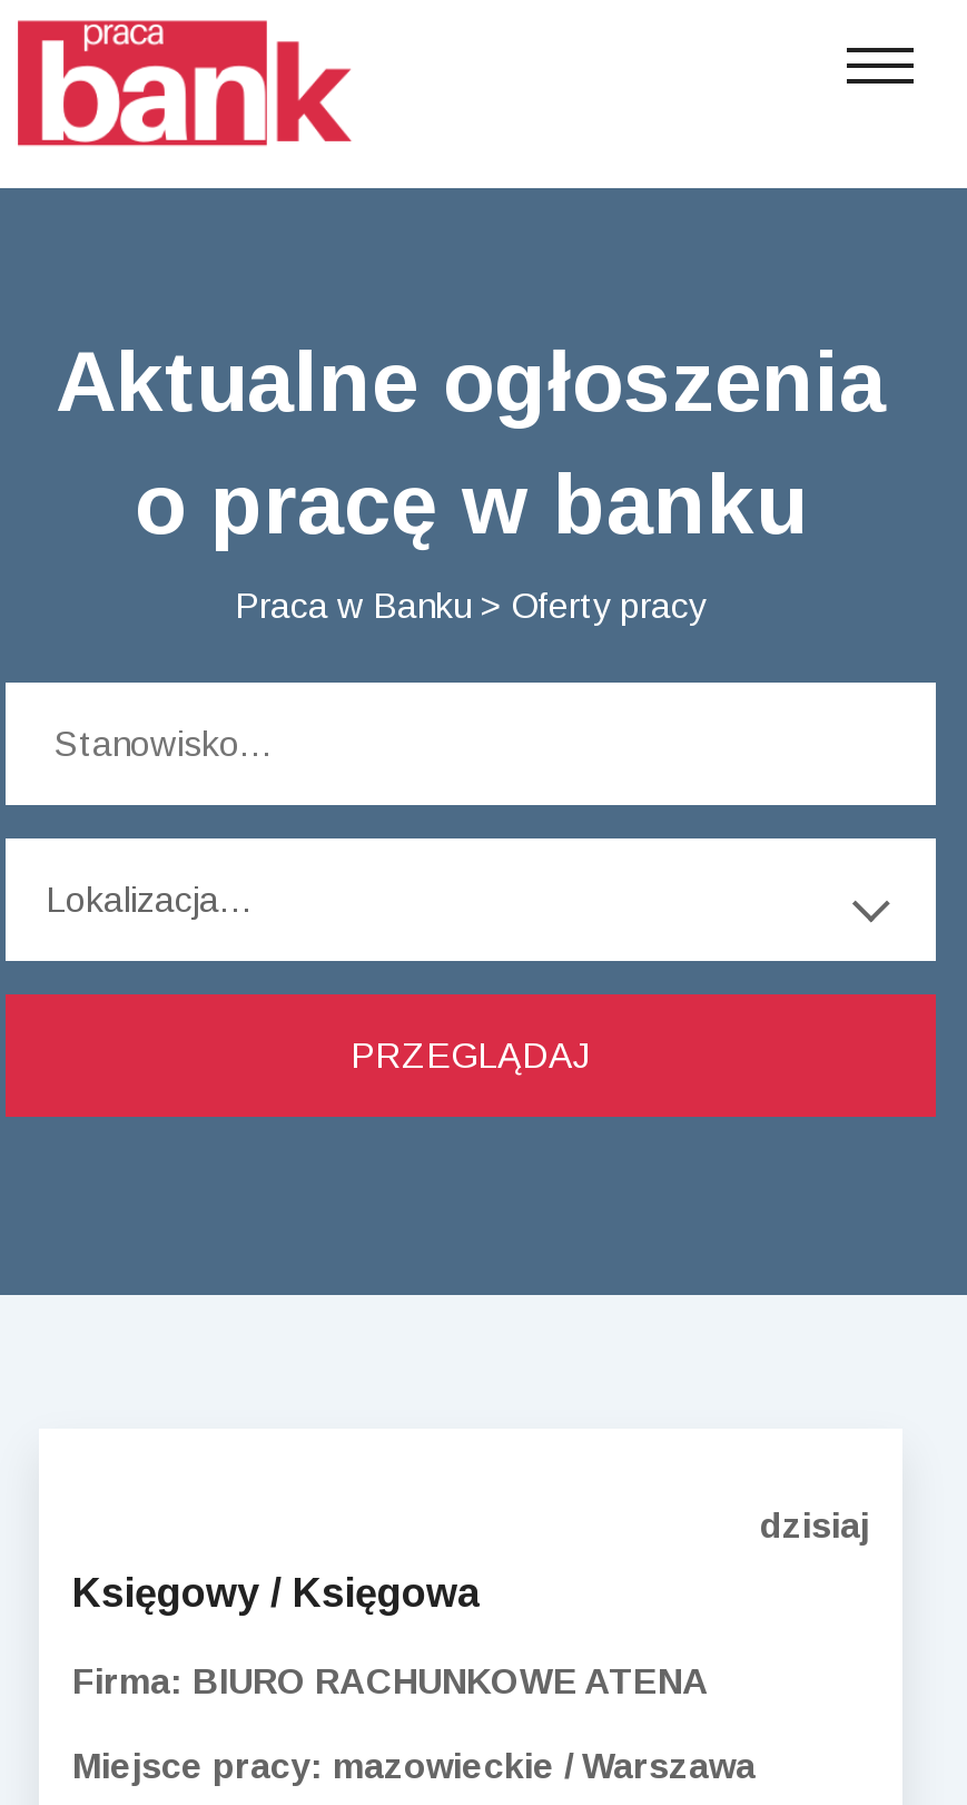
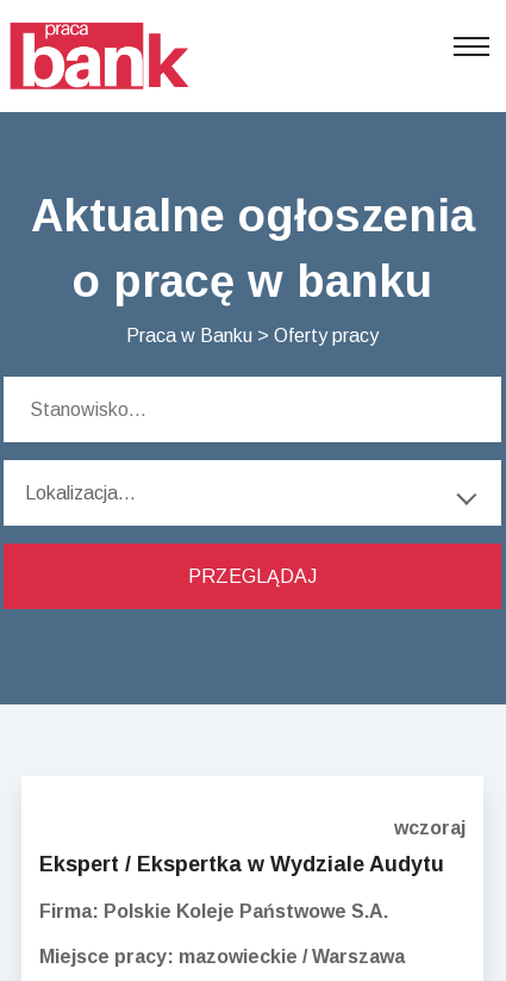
- dzisiaj
+ wczoraj

- Księgowy / Księgowa
+ Ekspert / Ekspertka w Wydziale Audytu

- Firma: BIURO RACHUNKOWE ATENA
+ Firma: Polskie Koleje Państwowe S.A.
